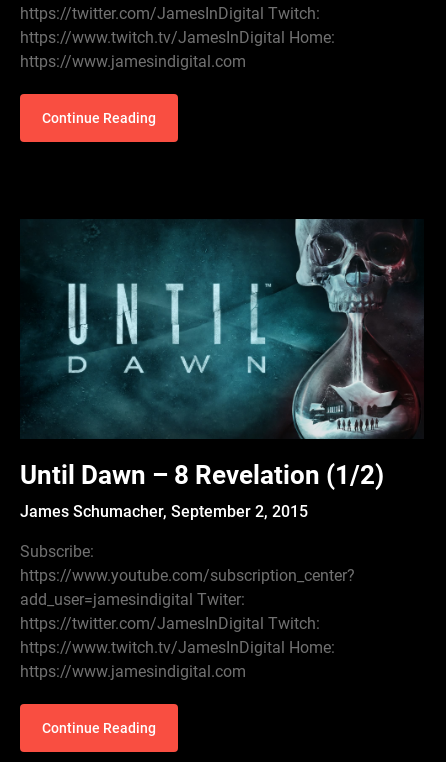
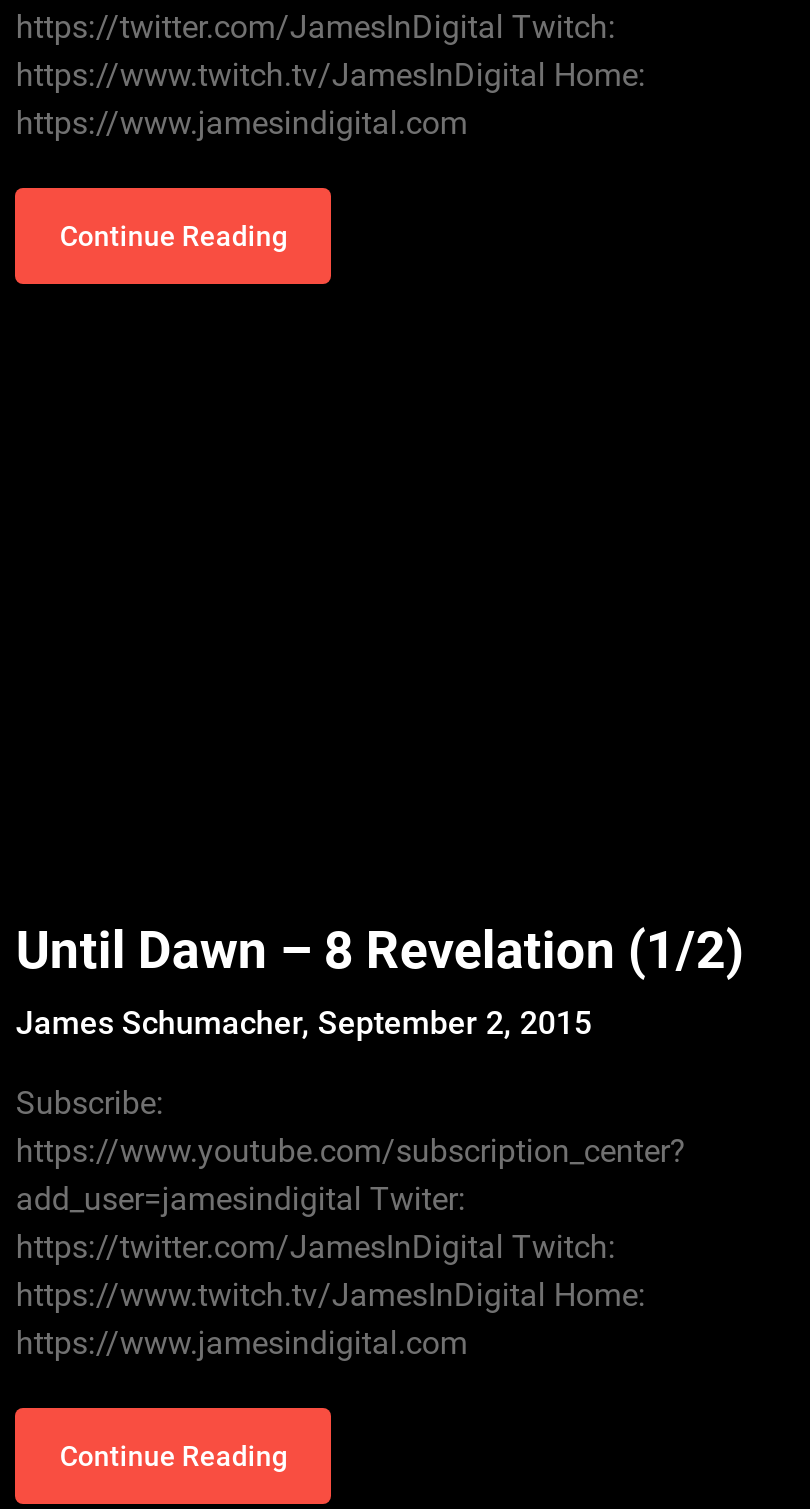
- [image]
